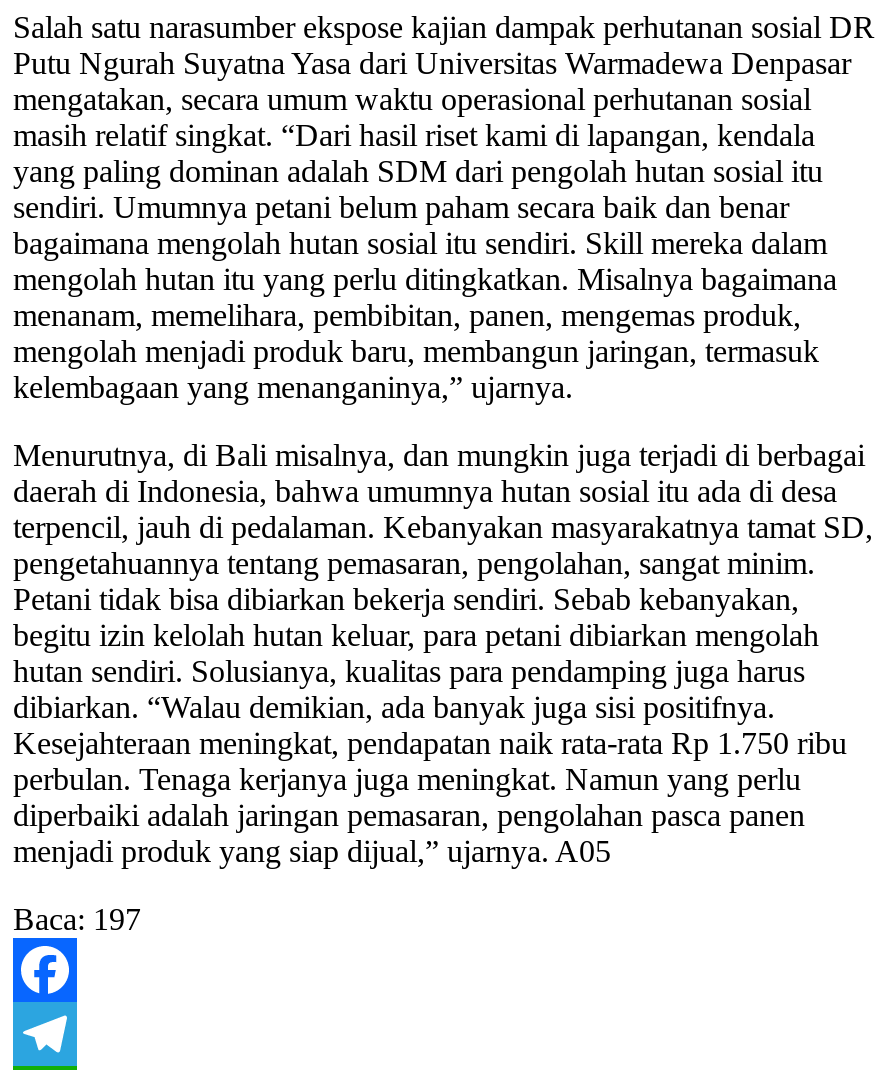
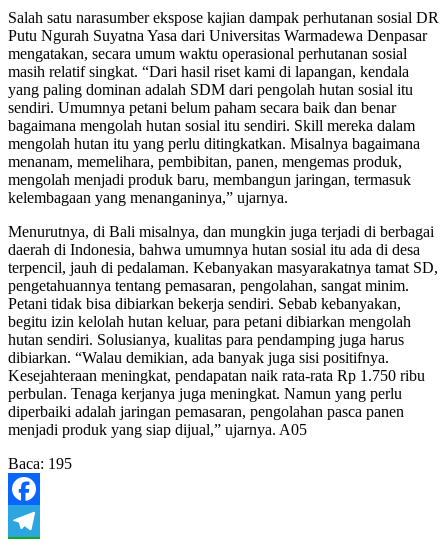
- Baca: 197
+ Baca: 195
